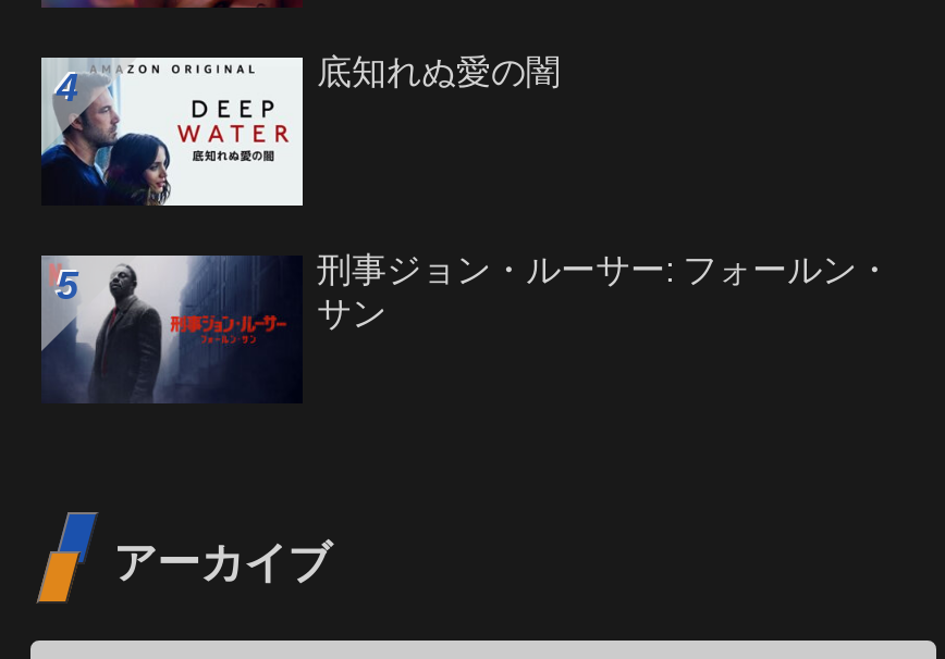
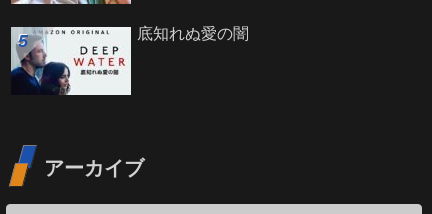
- [image]
- 刑事ジョン・ルーサー: フォールン・
- サン
